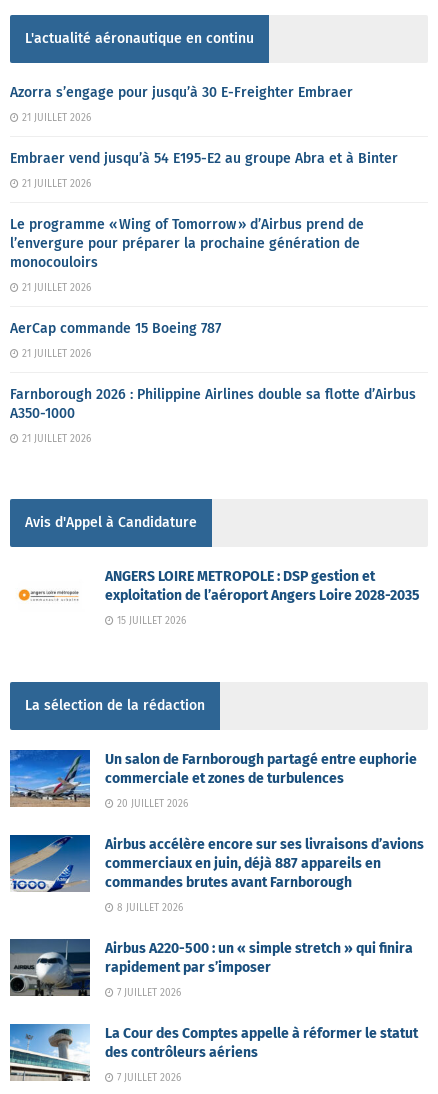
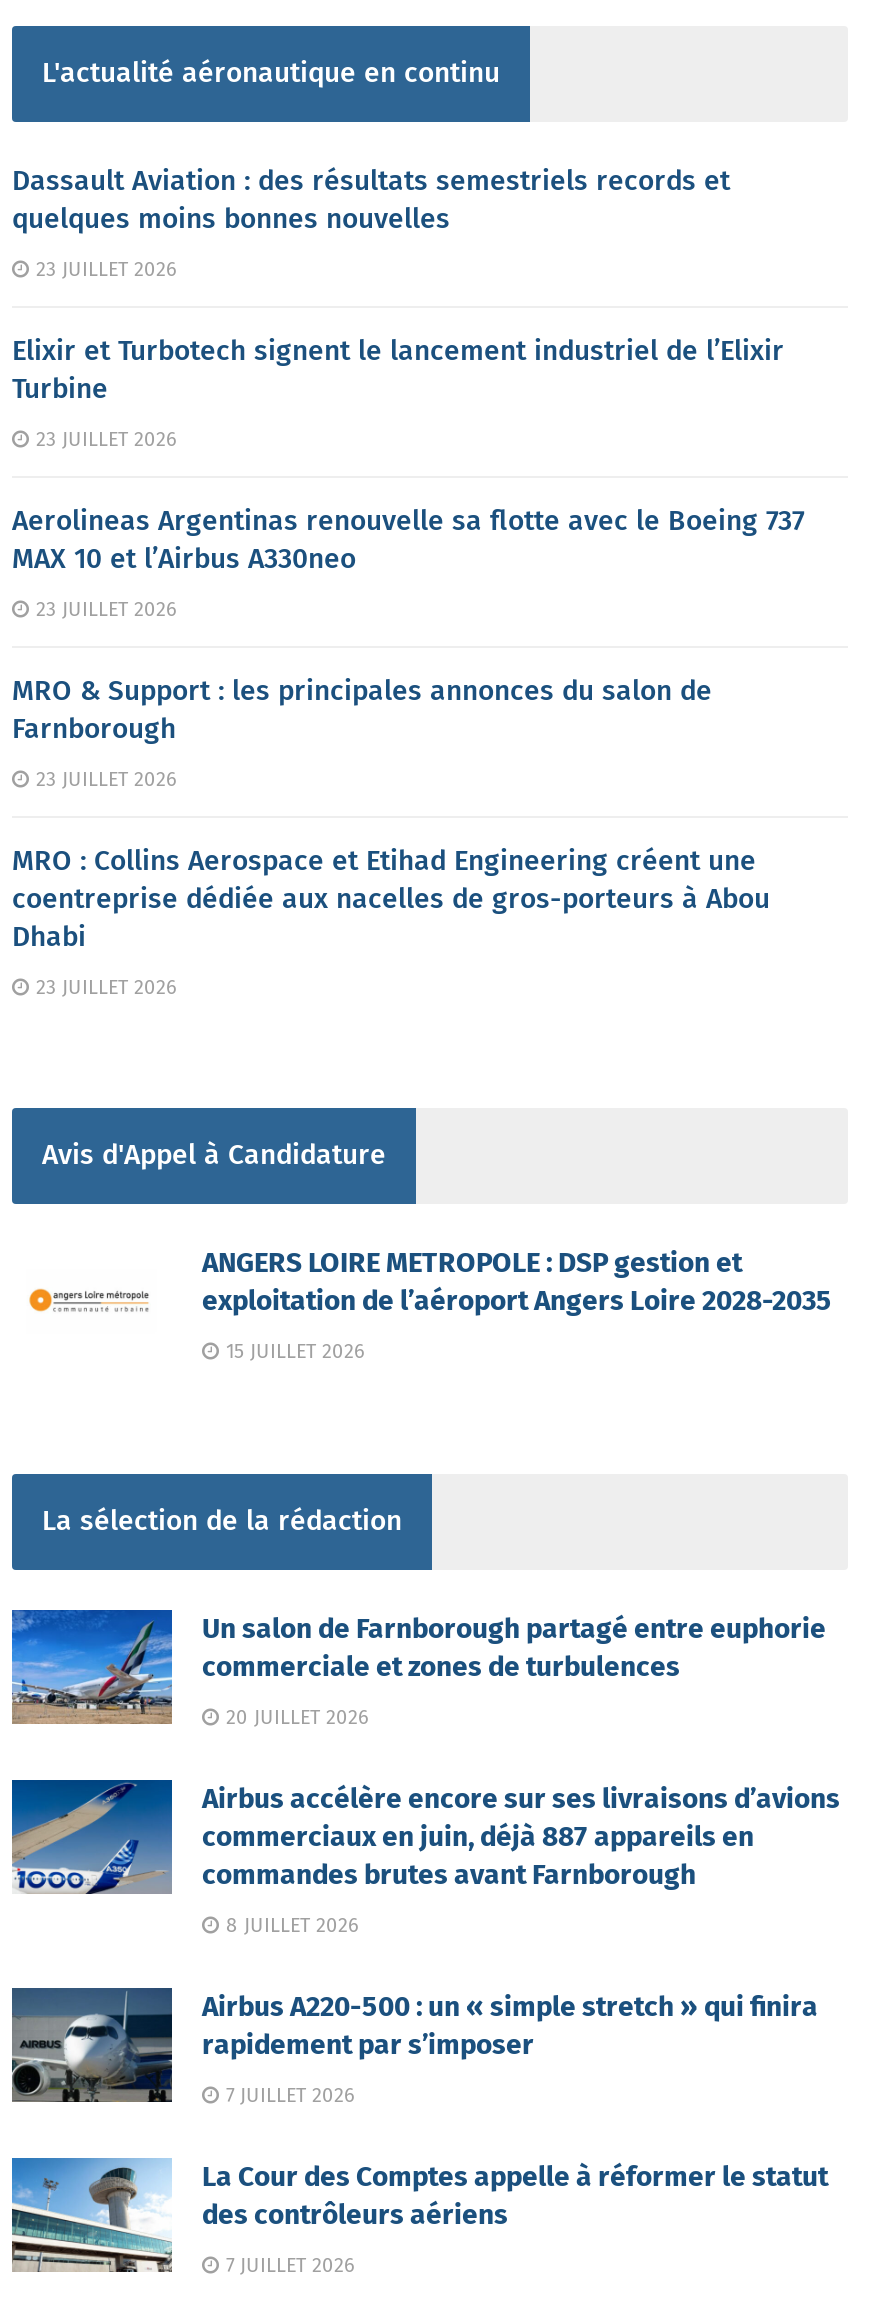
- Azorra s’engage pour jusqu’à 30 E-Freighter Embraer
+ Dassault Aviation : des résultats semestriels records et
+ quelques moins bonnes nouvelles

- 21 JUILLET 2026
+ 23 JUILLET 2026

- Embraer vend jusqu’à 54 E195-E2 au groupe Abra et à Binter
+ Elixir et Turbotech signent le lancement industriel de l’Elixir
+ Turbine

- 21 JUILLET 2026
+ 23 JUILLET 2026

- Le programme « Wing of Tomorrow » d’Airbus prend de
- l’envergure pour préparer la prochaine génération de
- monocouloirs
+ Aerolineas Argentinas renouvelle sa flotte avec le Boeing 737
+ MAX 10 et l’Airbus A330neo

- 21 JUILLET 2026
+ 23 JUILLET 2026

- AerCap commande 15 Boeing 787
+ MRO & Support : les principales annonces du salon de
+ Farnborough

- 21 JUILLET 2026
+ 23 JUILLET 2026

- Farnborough 2026 : Philippine Airlines double sa flotte d’Airbus
- A350-1000
+ MRO : Collins Aerospace et Etihad Engineering créent une
+ coentreprise dédiée aux nacelles de gros-porteurs à Abou
+ Dhabi

- 21 JUILLET 2026
+ 23 JUILLET 2026
